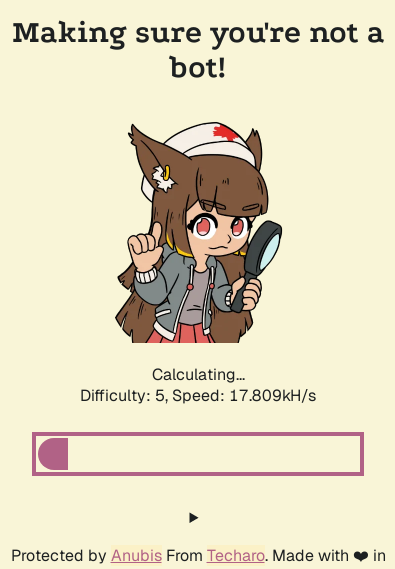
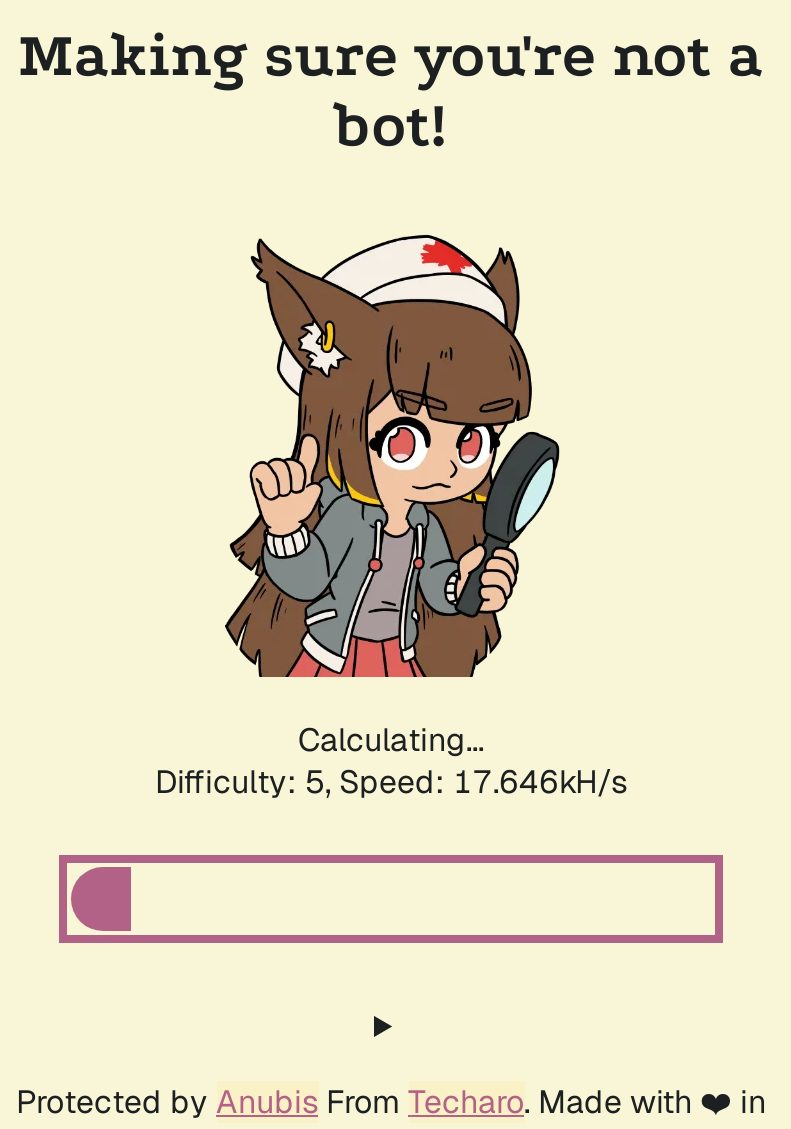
- Difficulty: 5, Speed: 17.809kH/s
+ Difficulty: 5, Speed: 17.646kH/s
